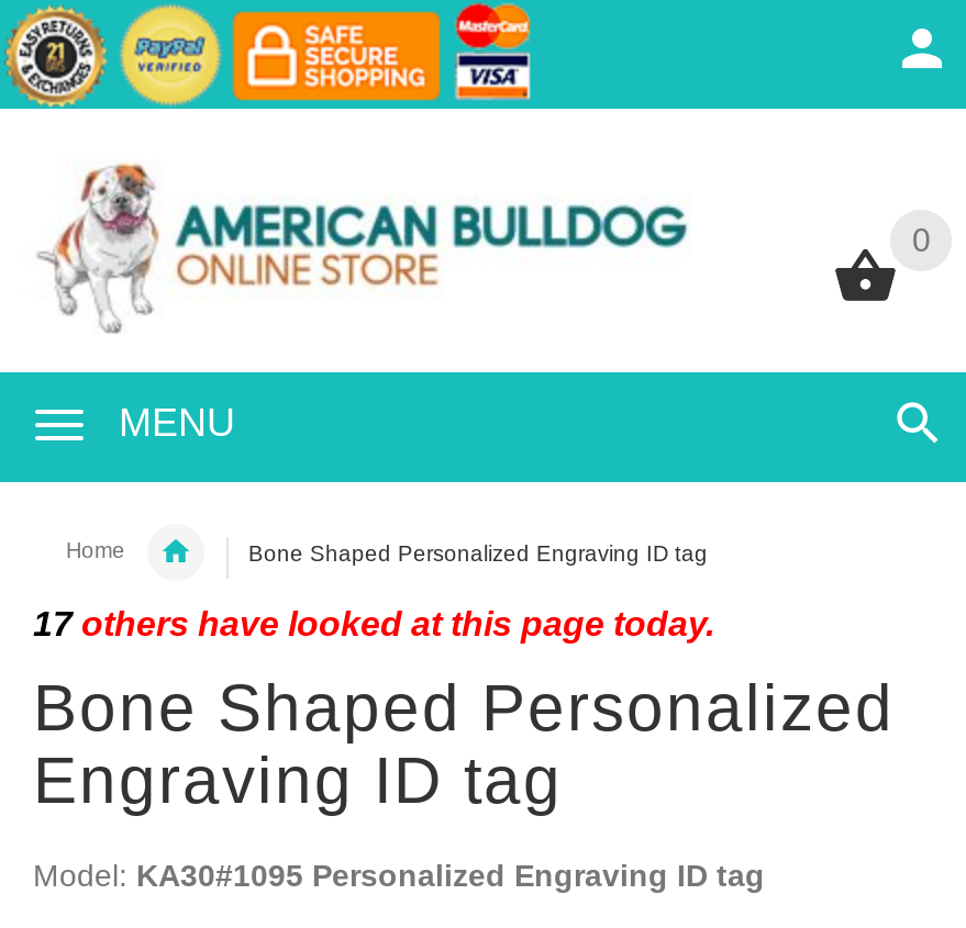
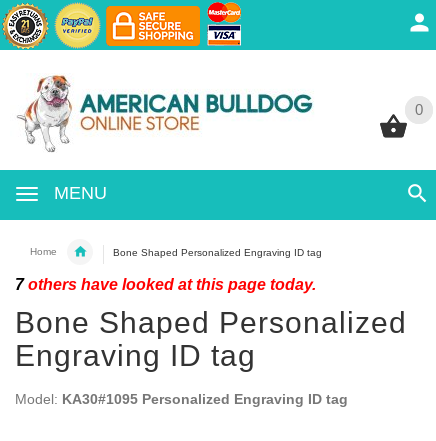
- 17 others have looked at this page today.
+ 7 others have looked at this page today.
